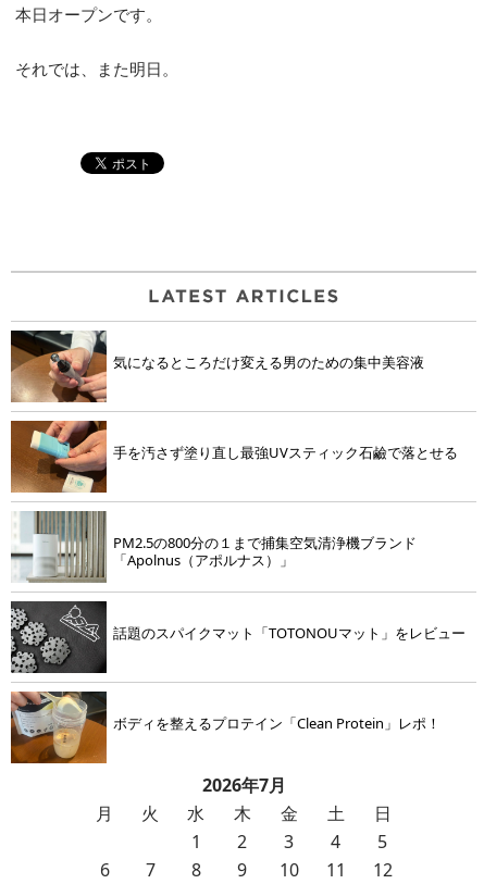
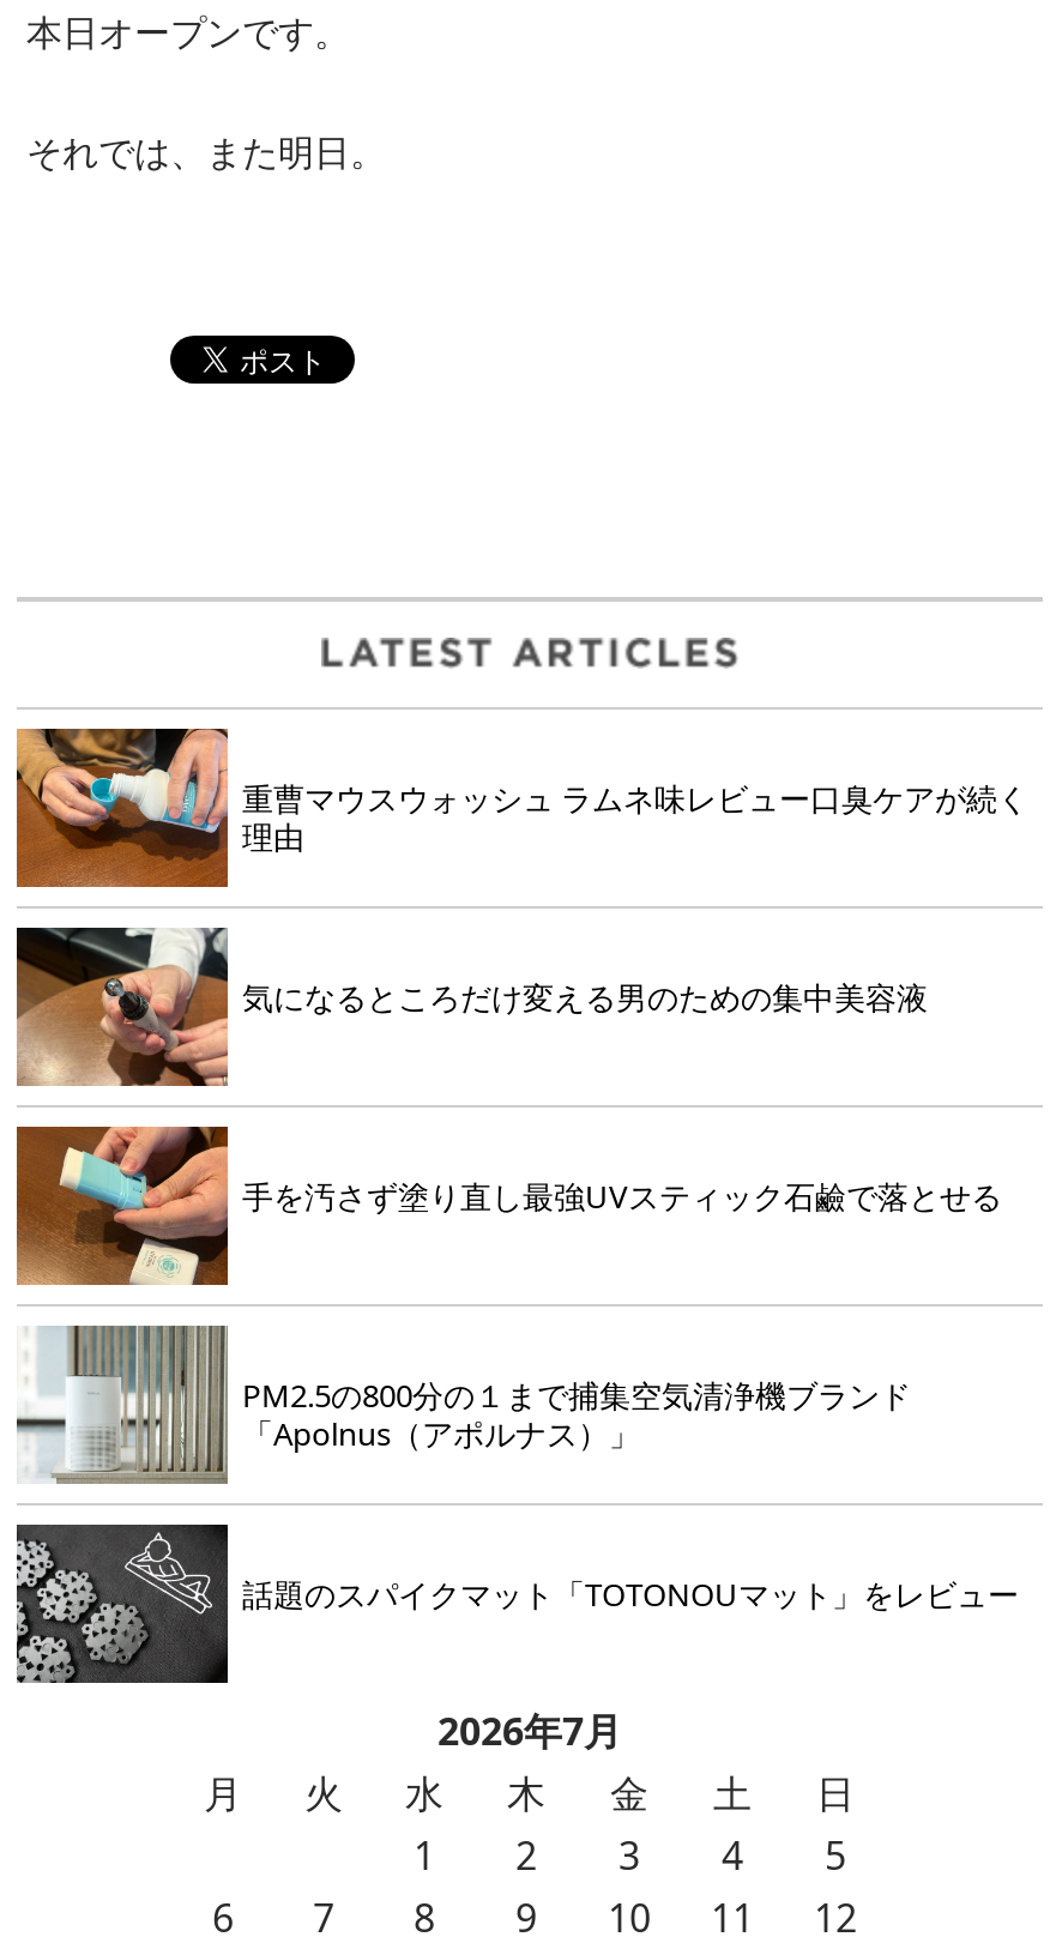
+ [image]
+ 重曹マウスウォッシュ ラムネ味レビュー口臭ケアが続く
+ 理由

moved down: [image] | 気になるところだけ変える男のための集中美容液 | 手を汚さず塗り直し最強UVスティック石鹼で落とせる | PM2.5の800分の１まで捕集空気清浄機ブランド | 「Apolnus（アポルナス）」 | 話題のスパイクマット「TOTONOUマット」をレビュー

- [image]
- ボディを整えるプロテイン「Clean Protein」レポ！
